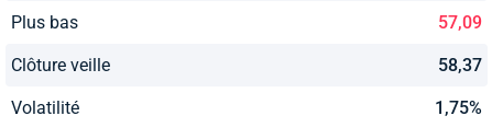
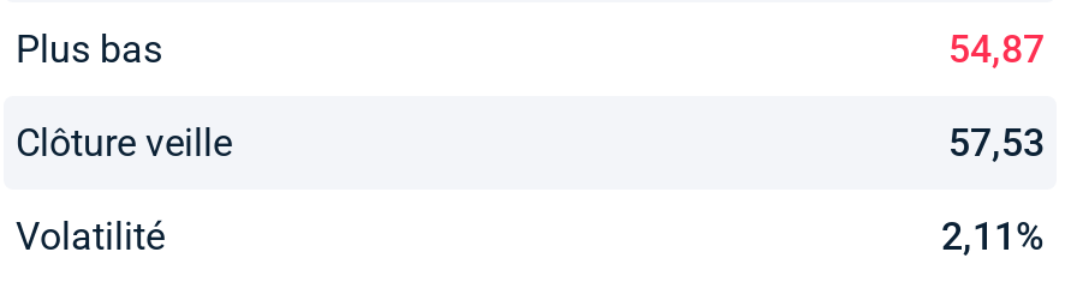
- 57,09
+ 54,87

- 58,37
+ 57,53

- 1,75%
+ 2,11%
